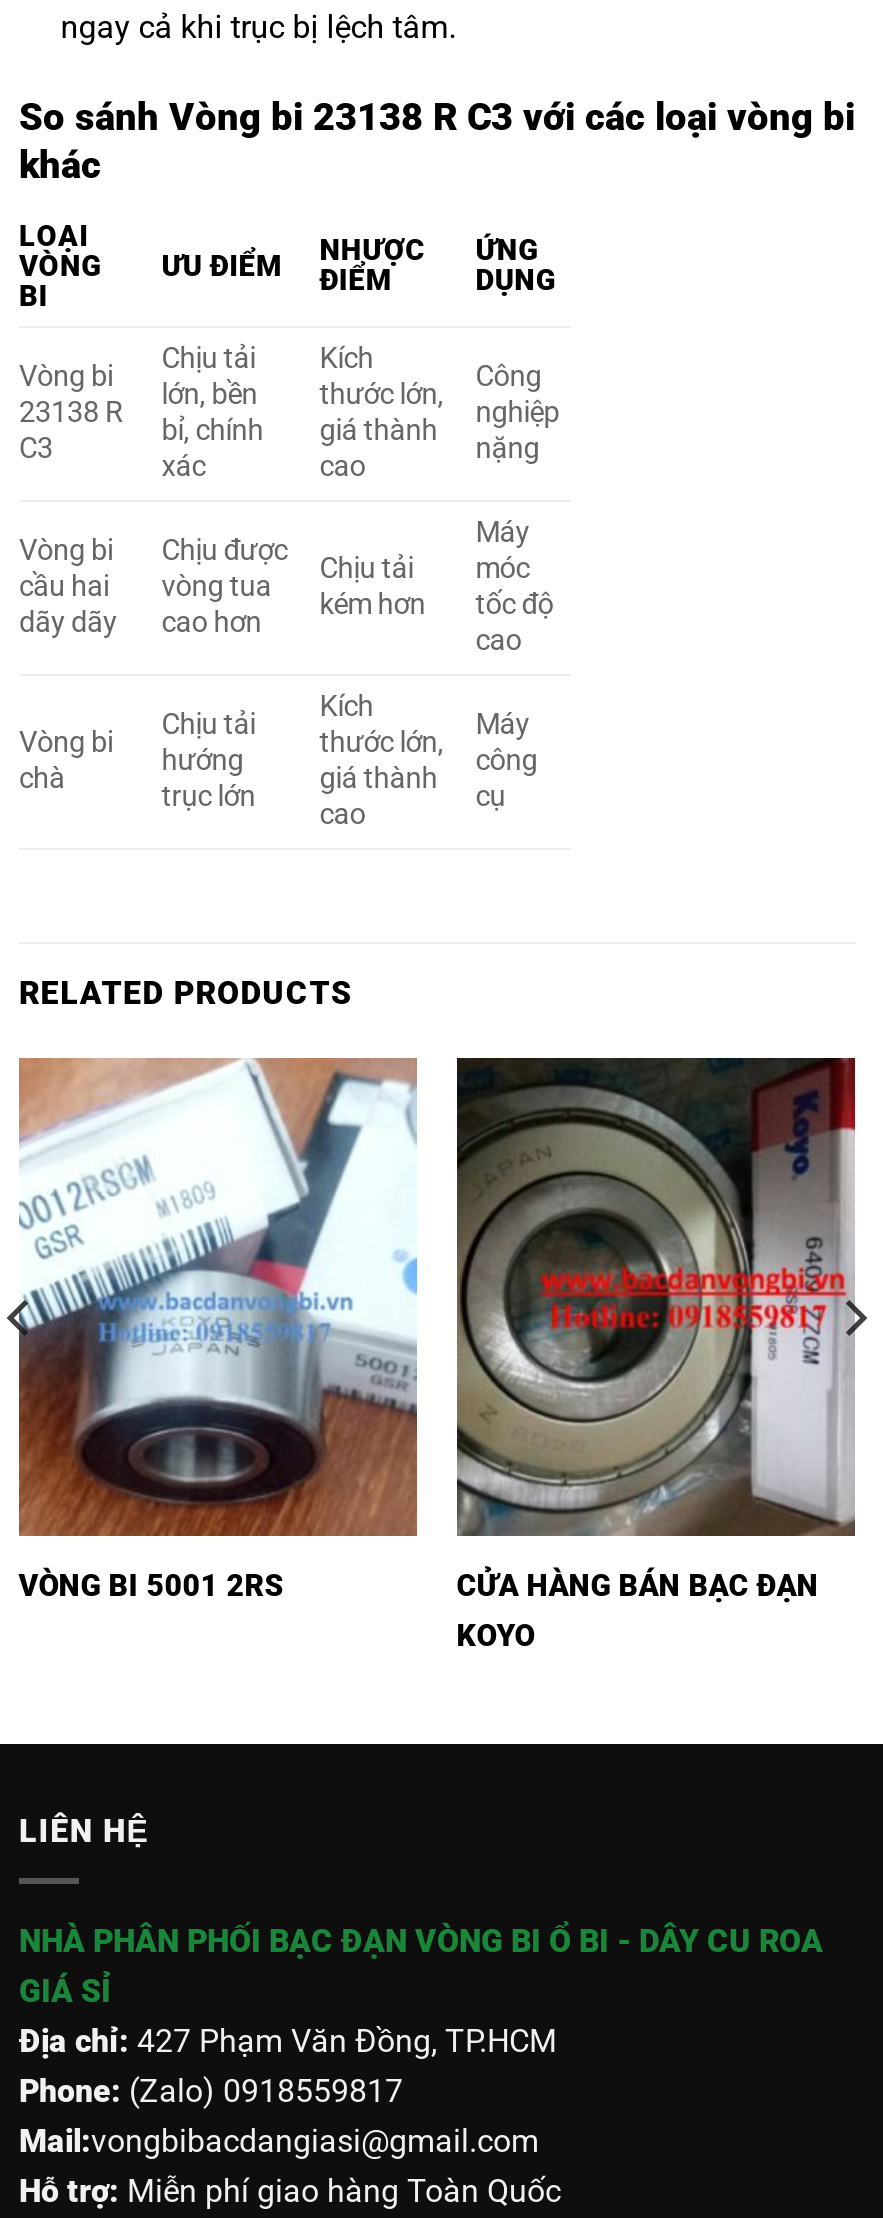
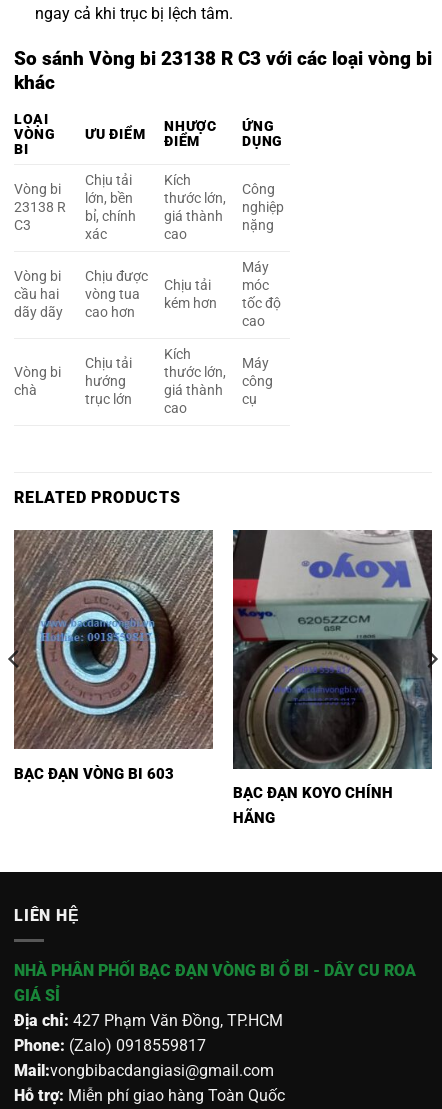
- [image]
- VÒNG BI 5001 2RS
- CỬA HÀNG BÁN BẠC ĐẠN
- KOYO
+ [image]
+ BẠC ĐẠN VÒNG BI 603
+ BẠC ĐẠN KOYO CHÍNH
+ HÃNG

- [image]
+ [image]
